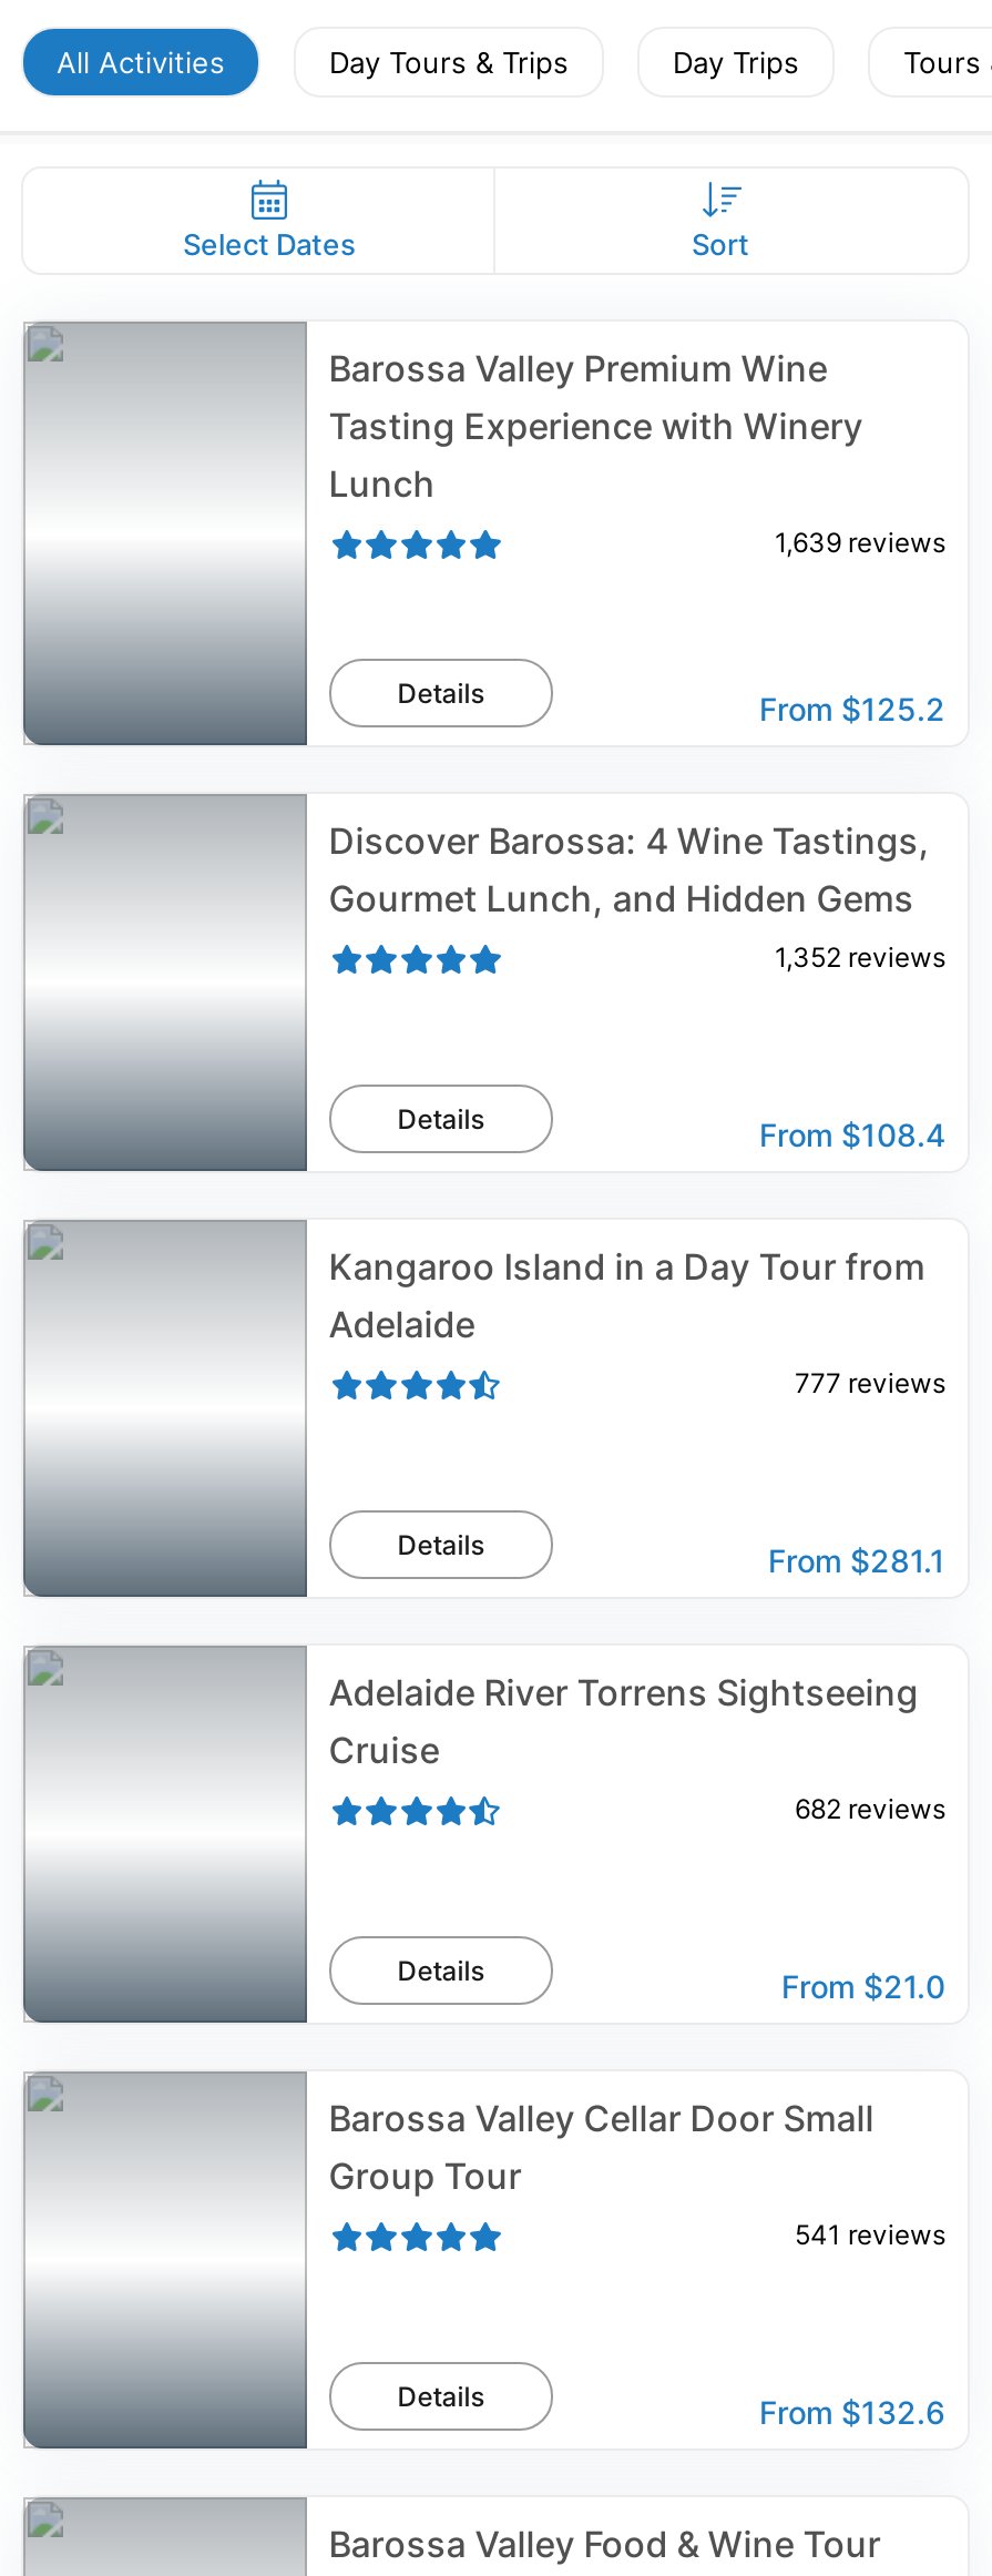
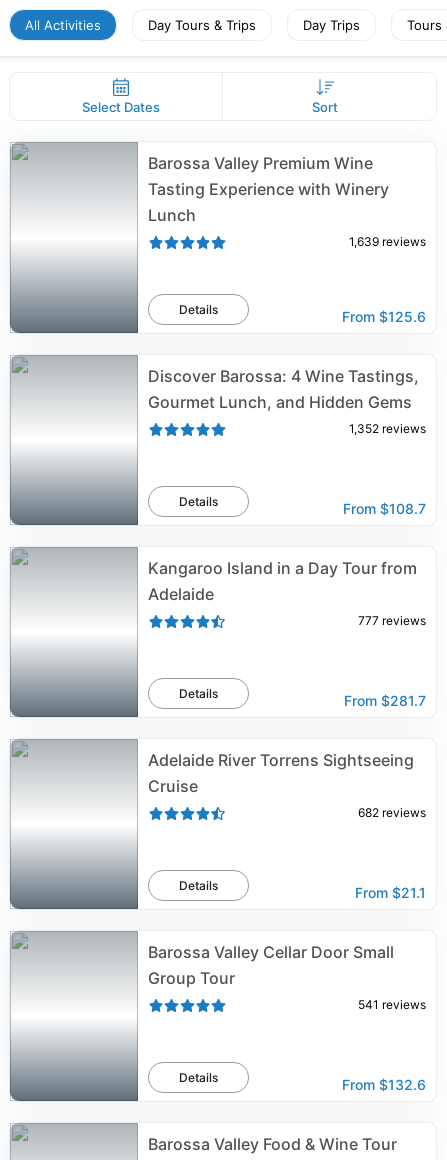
- From $125.2
+ From $125.6

- From $108.4
+ From $108.7

- From $281.1
+ From $281.7

- From $21.0
+ From $21.1
